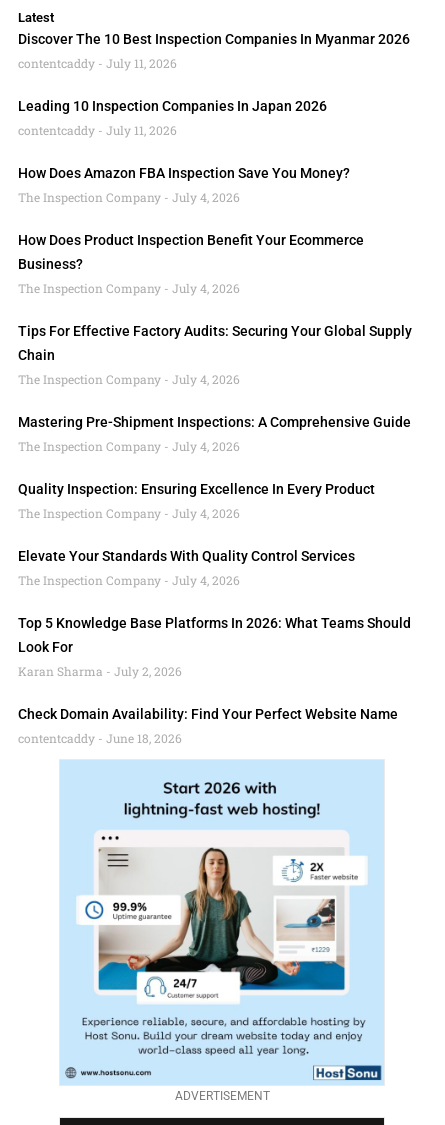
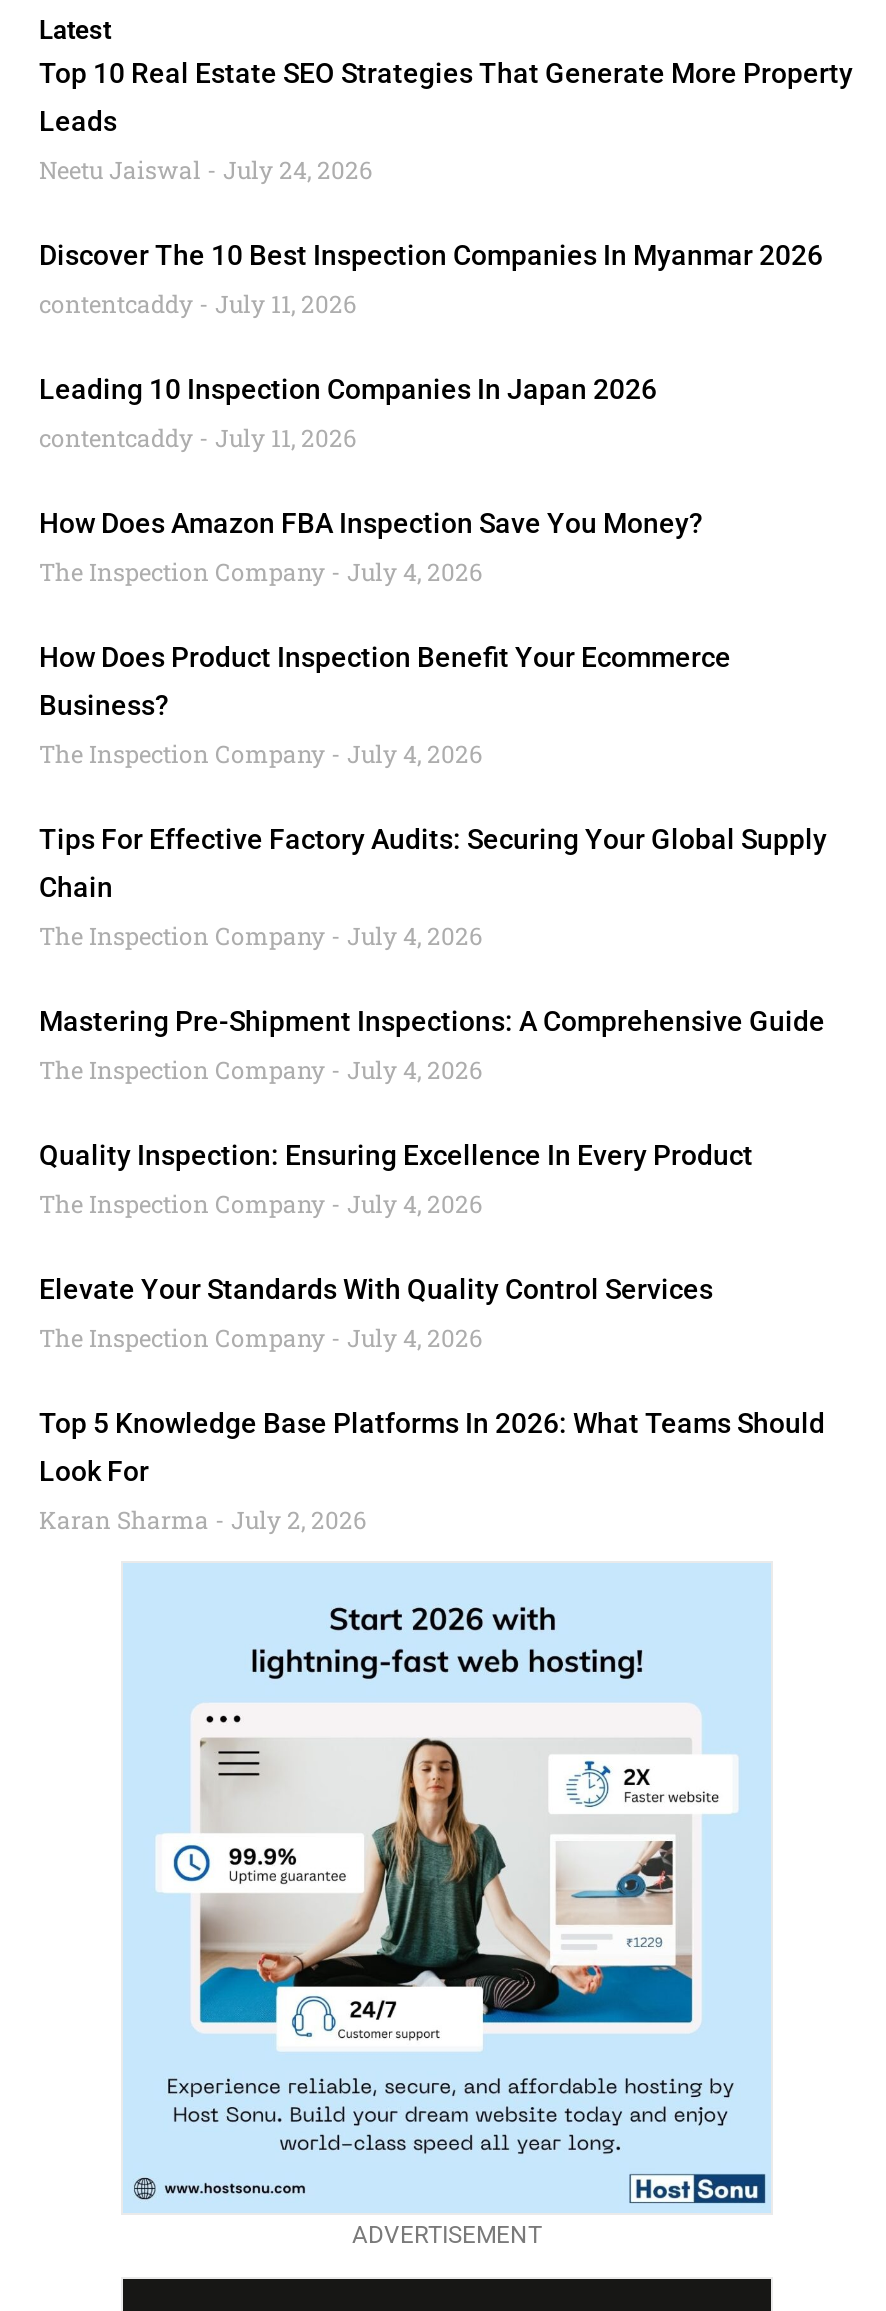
+ Top 10 Real Estate SEO Strategies That Generate More Property
+ Leads
+ Neetu Jaiswal July 24, 2026

moved down: Discover The 10 Best Inspection Companies In Myanmar 2026 | contentcaddy July 11, 2026 | Leading 10 Inspection Companies In Japan 2026 | ... | Look For | Karan Sharma July 2, 2026

- Check Domain Availability: Find Your Perfect Website Name
- contentcaddy June 18, 2026
